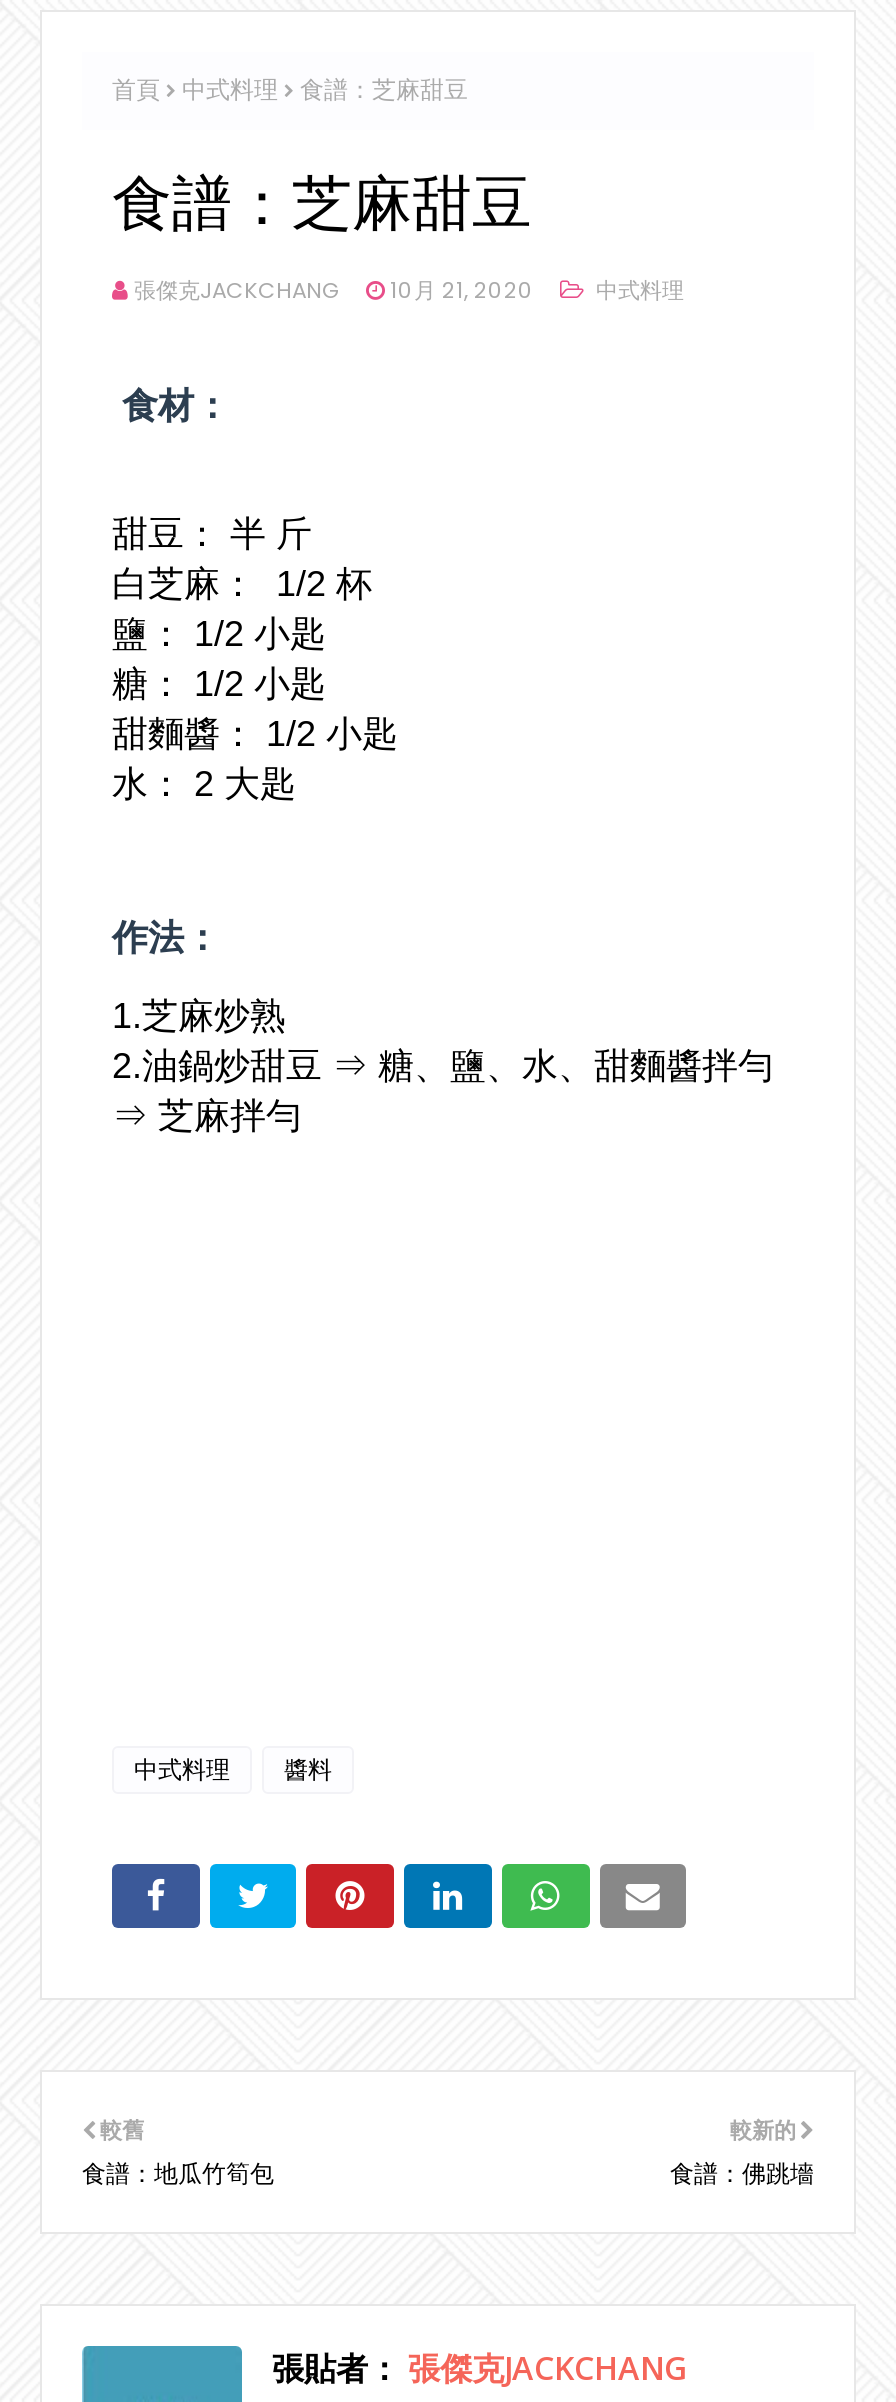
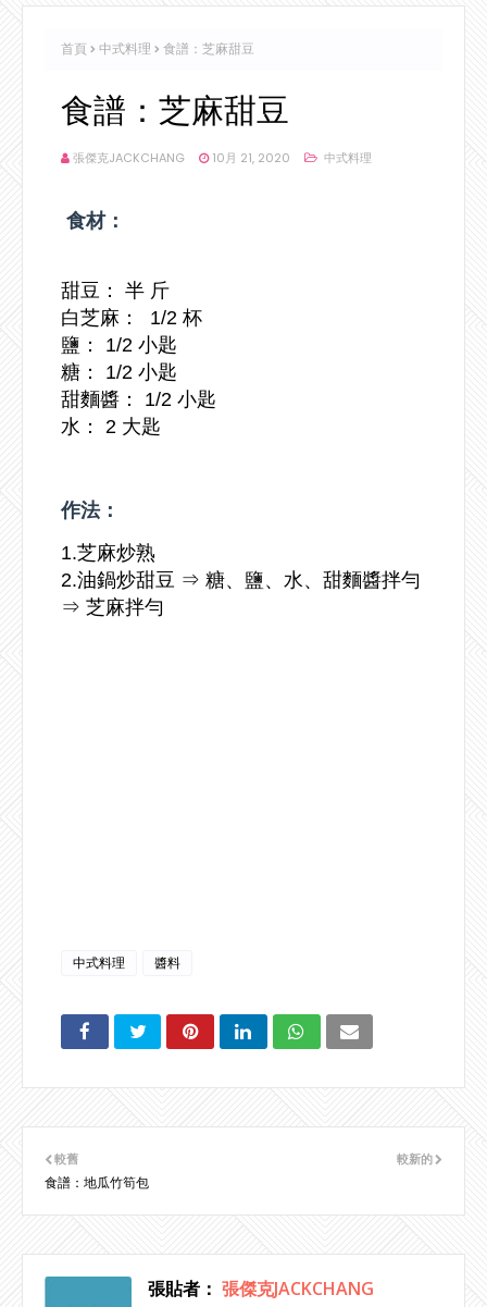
- 食譜：佛跳墻
